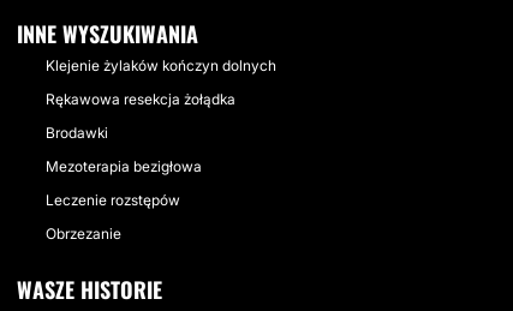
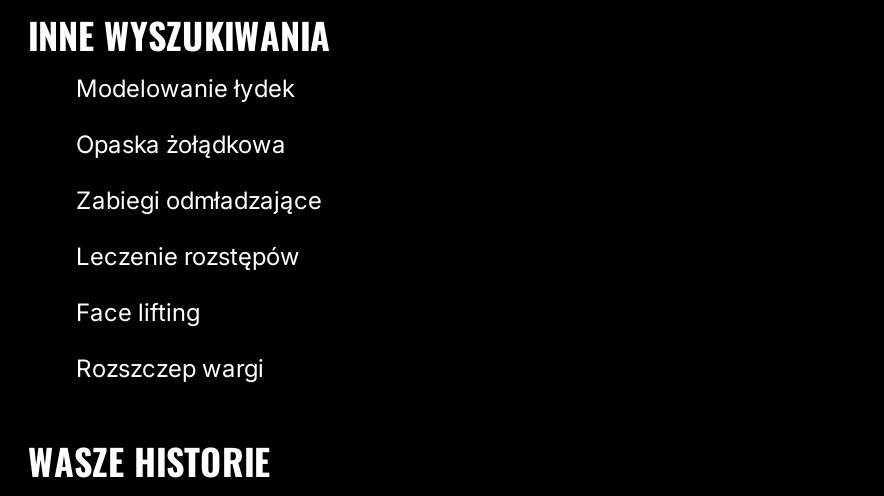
- Klejenie żylaków kończyn dolnych
- Rękawowa resekcja żołądka
- Brodawki
- Mezoterapia bezigłowa
+ Modelowanie łydek
+ Opaska żołądkowa
+ Zabiegi odmładzające

moved up: Leczenie rozstępów

- Obrzezanie
+ Face lifting
+ Rozszczep wargi
